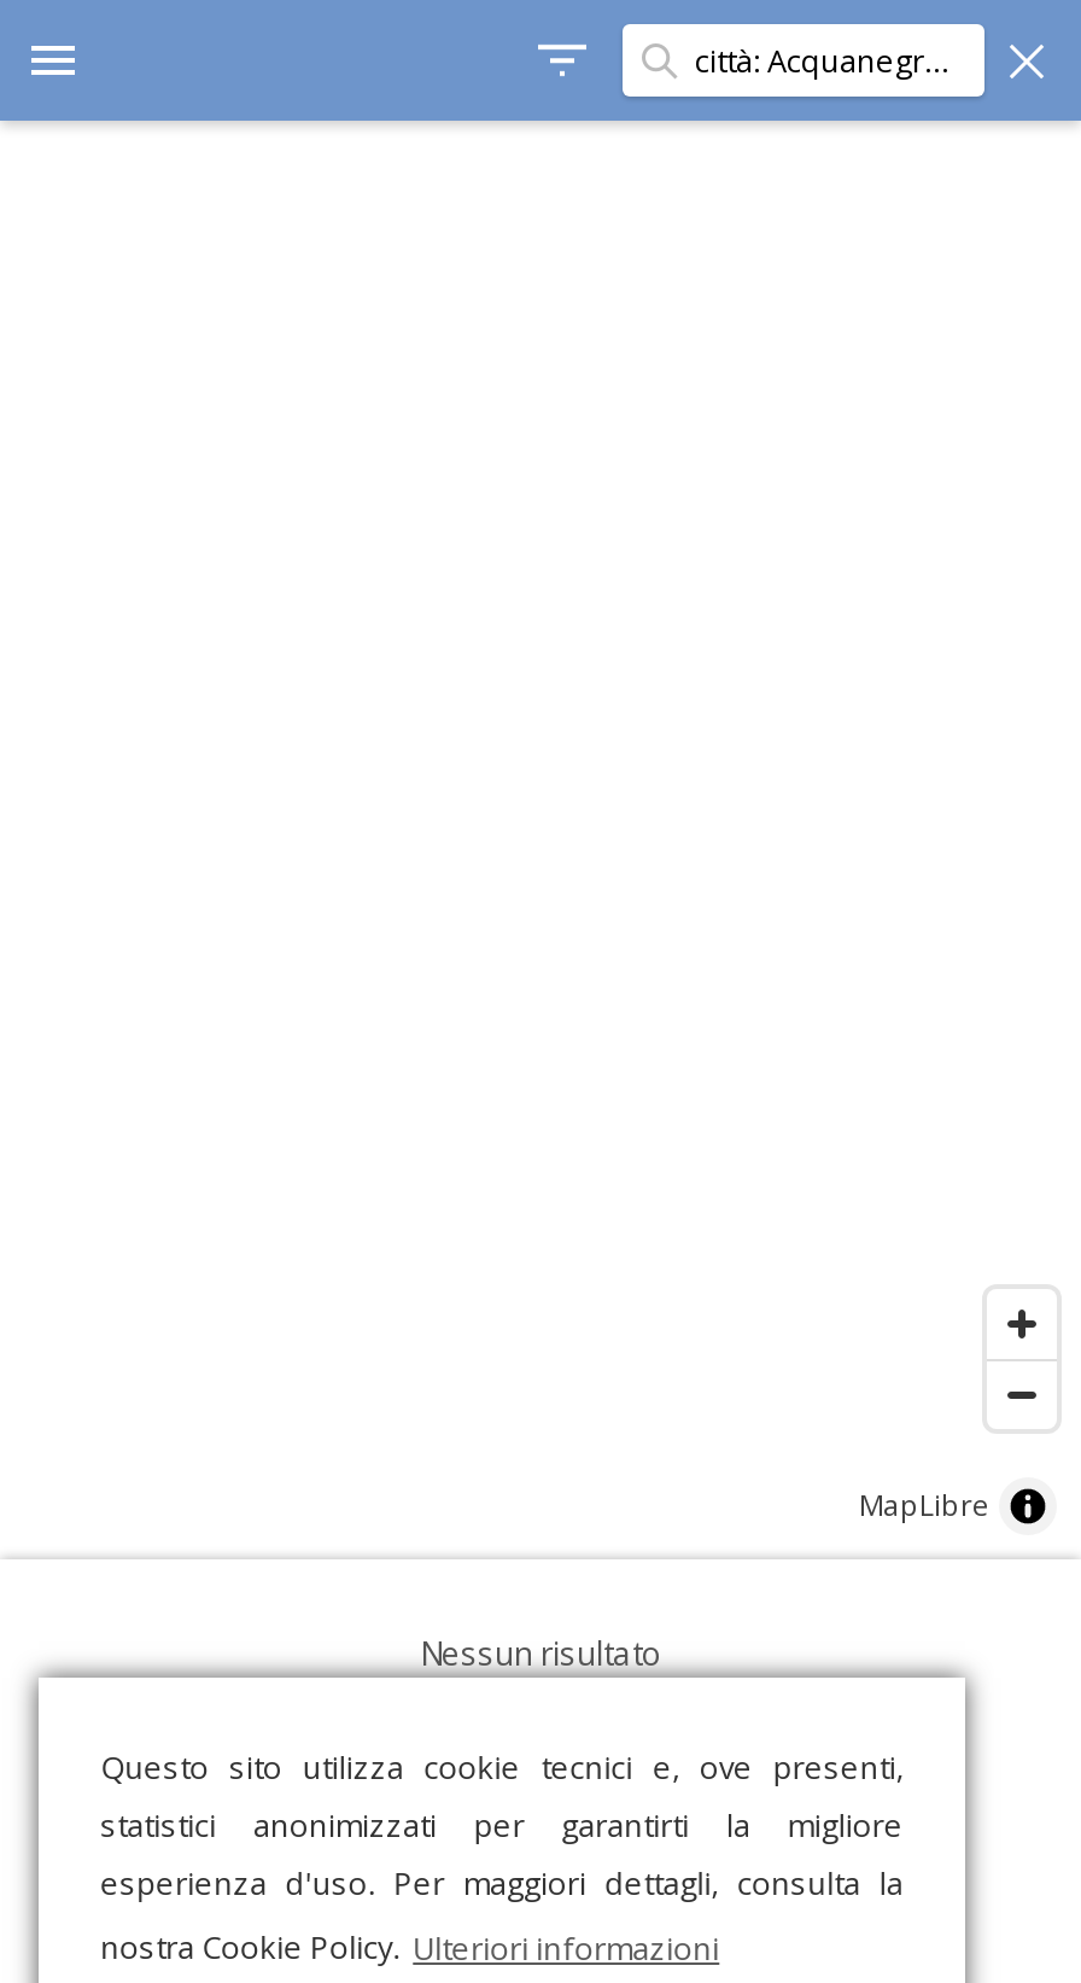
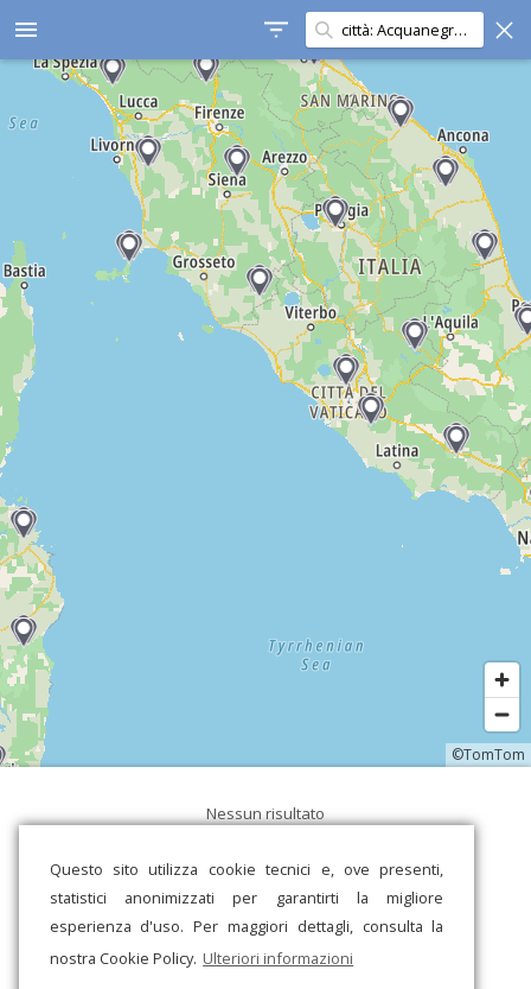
+ [image]

- MapLibre
+ ©TomTom
